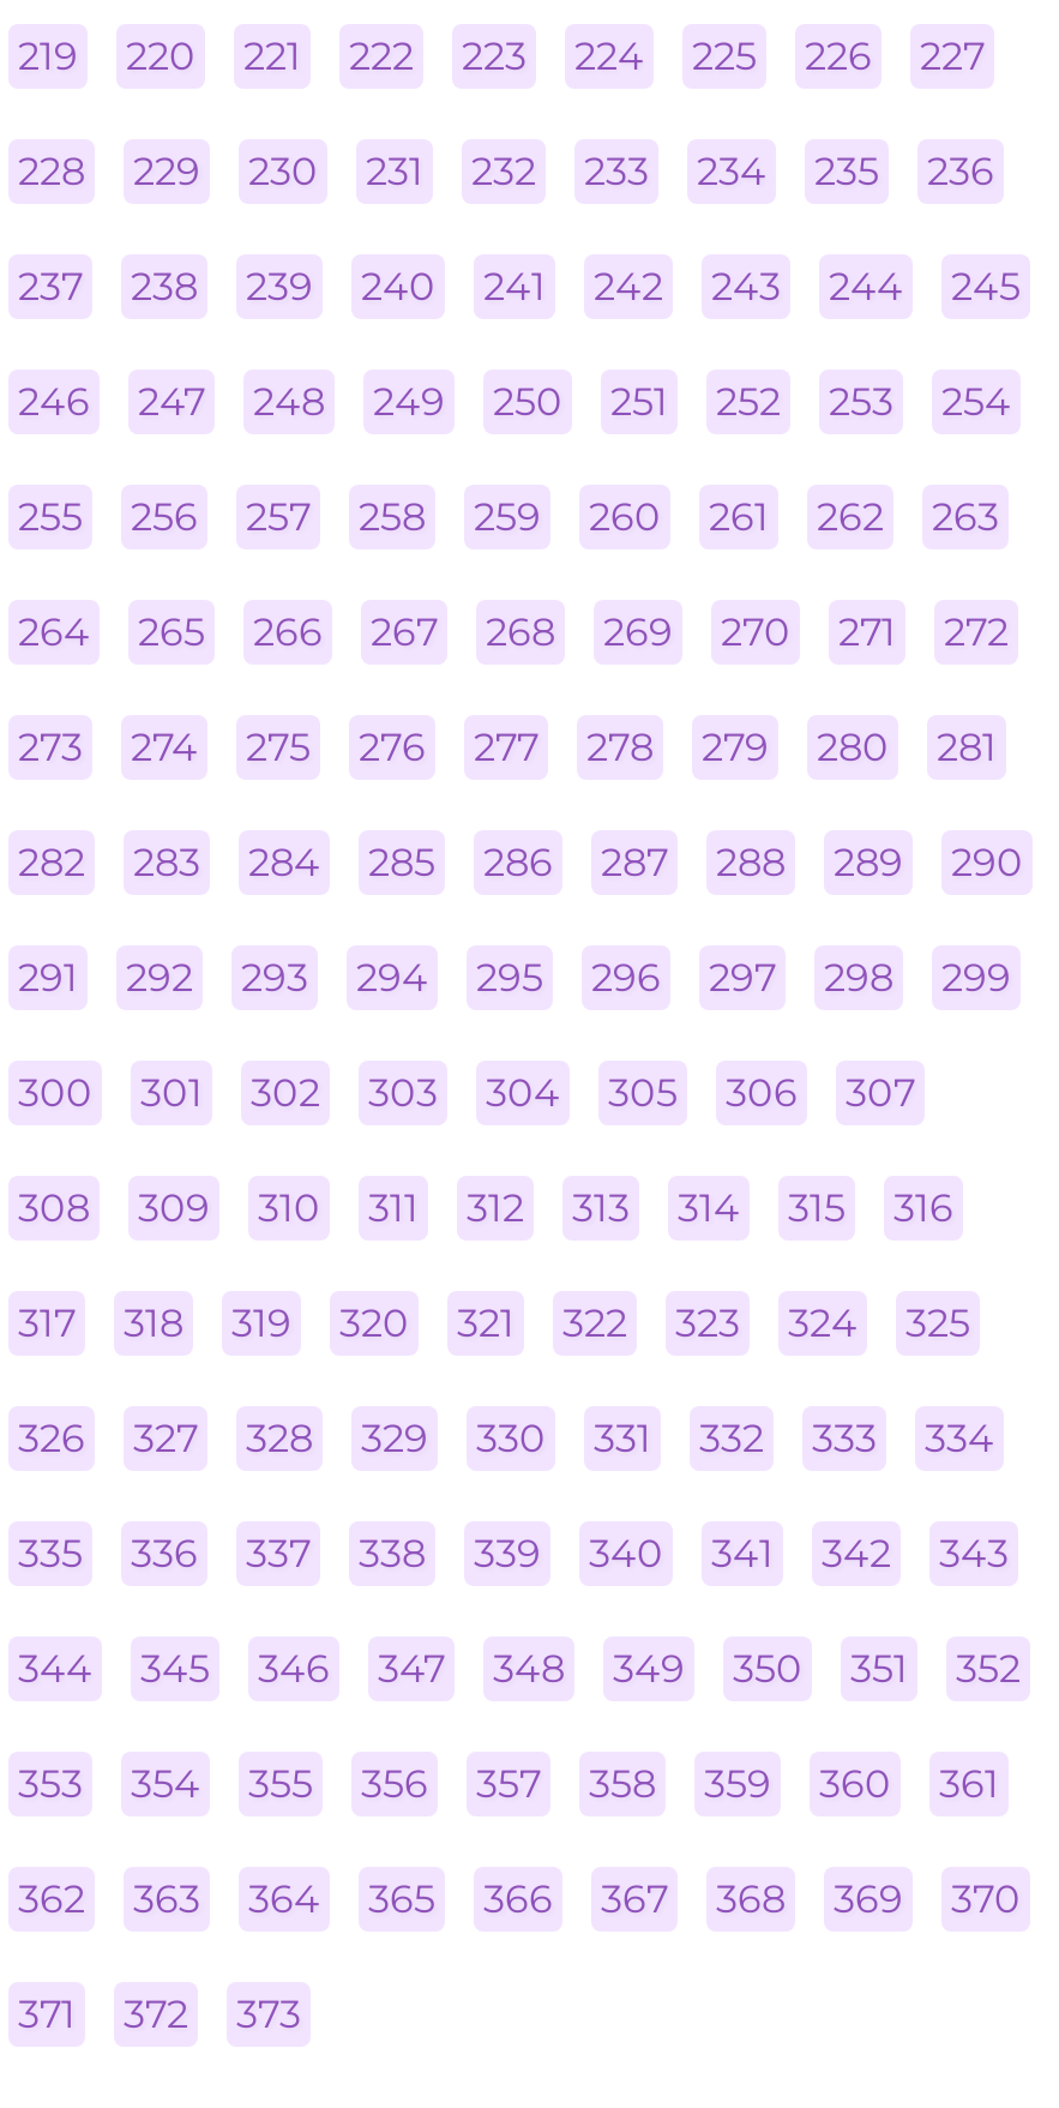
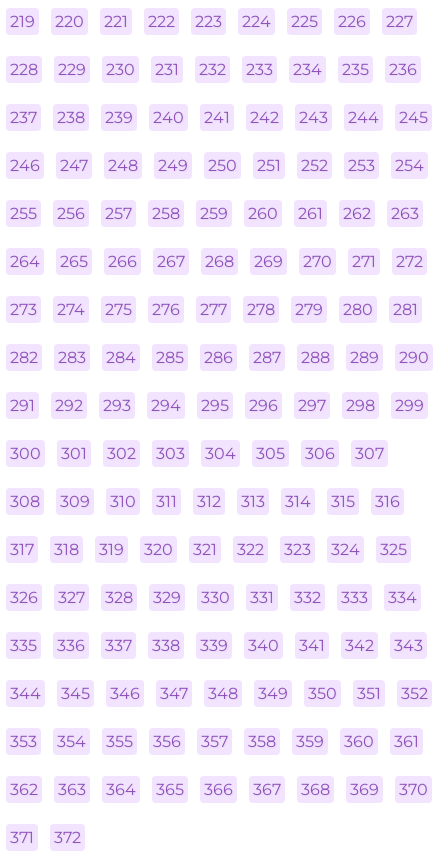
- 373
